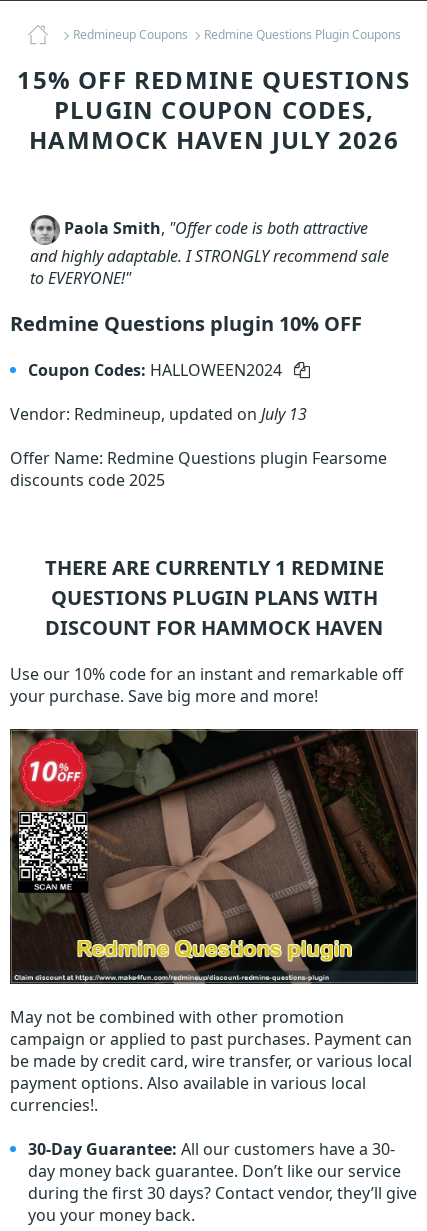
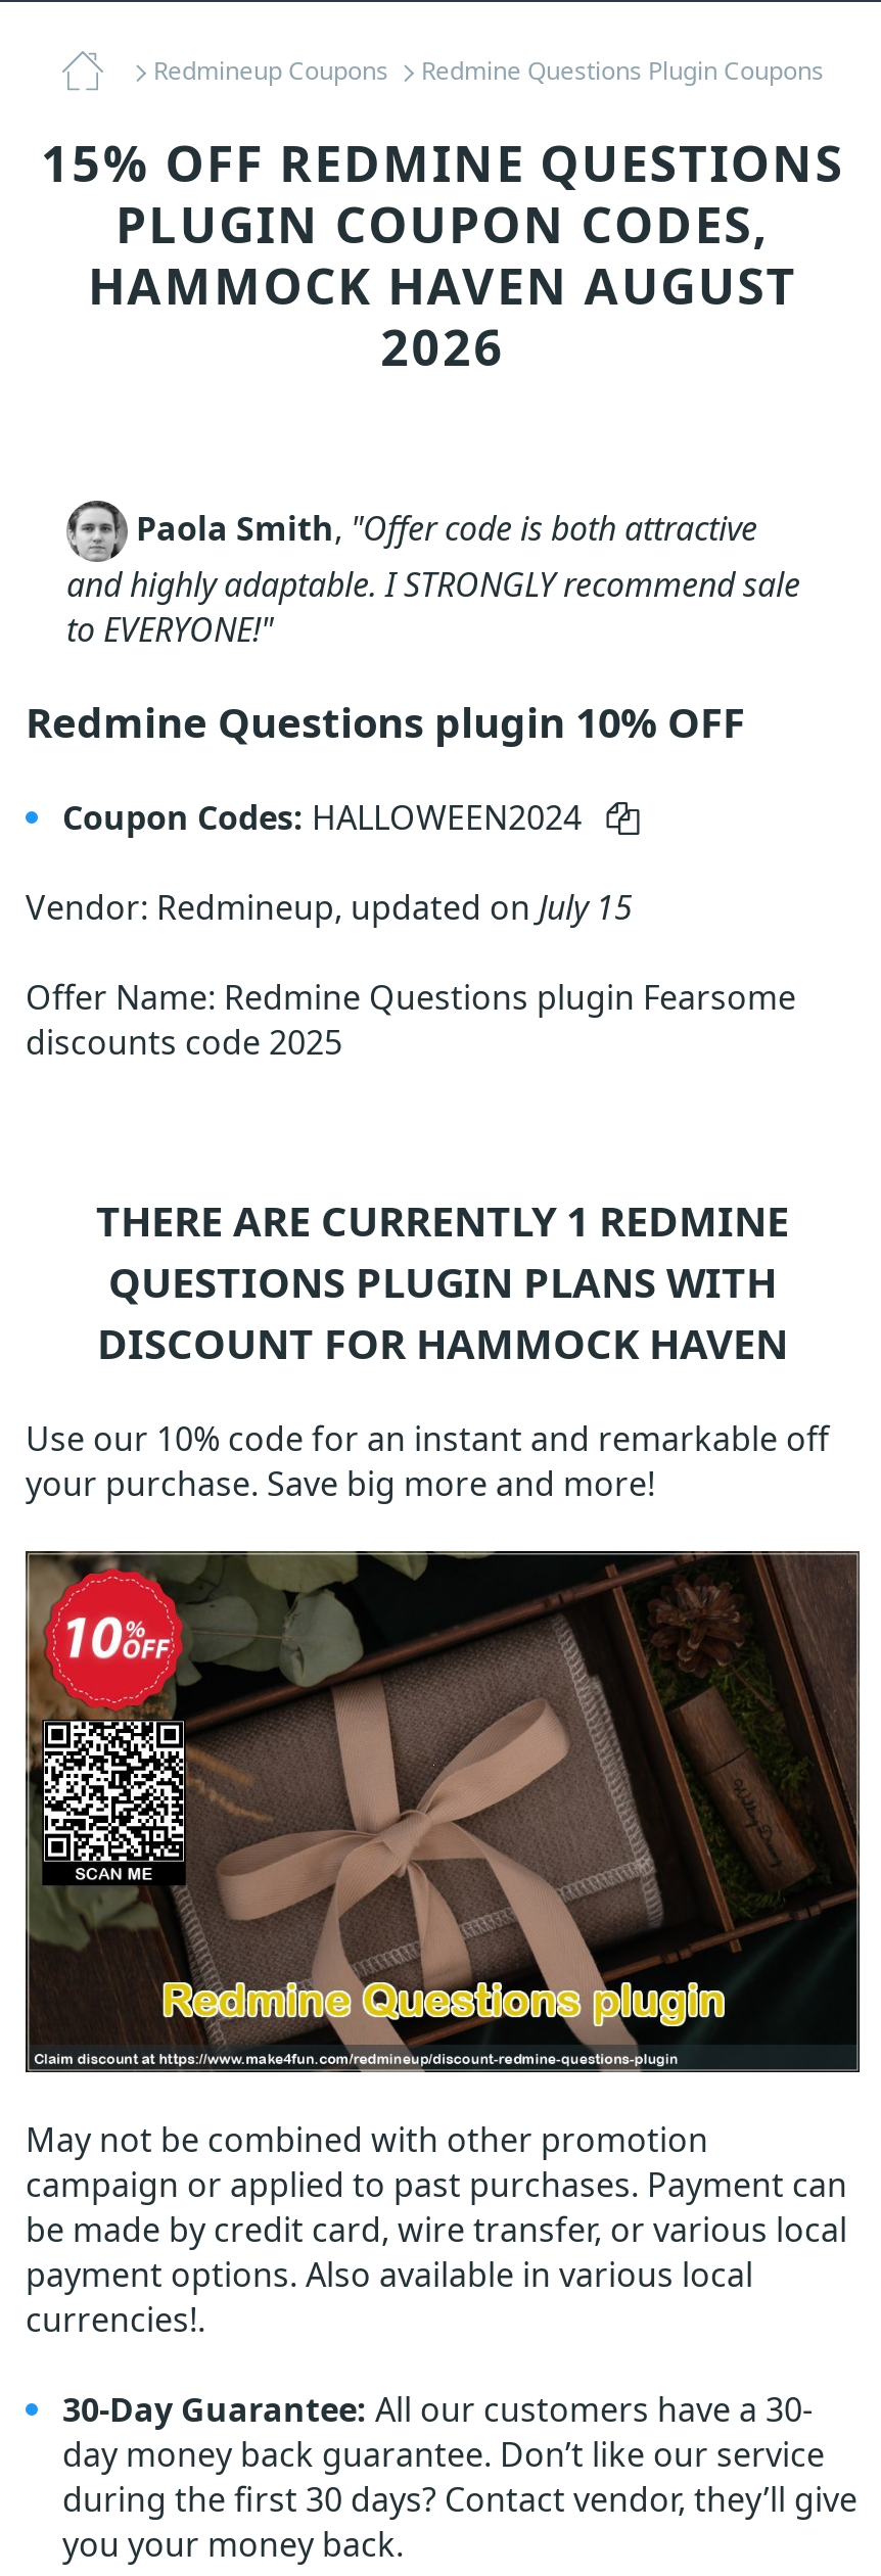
- HAMMOCK HAVEN JULY 2026
+ HAMMOCK HAVEN AUGUST
+ 2026

- Vendor: Redmineup, updated on July 13
+ Vendor: Redmineup, updated on July 15
